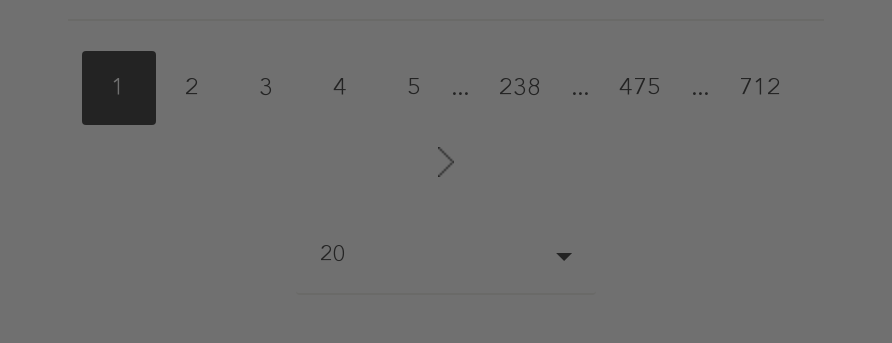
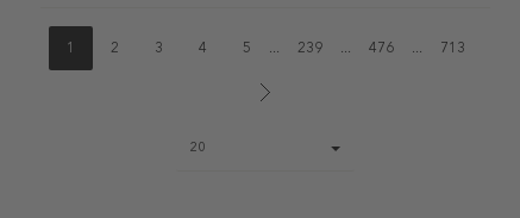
- 238
+ 239

- 475
+ 476

- 712
+ 713
